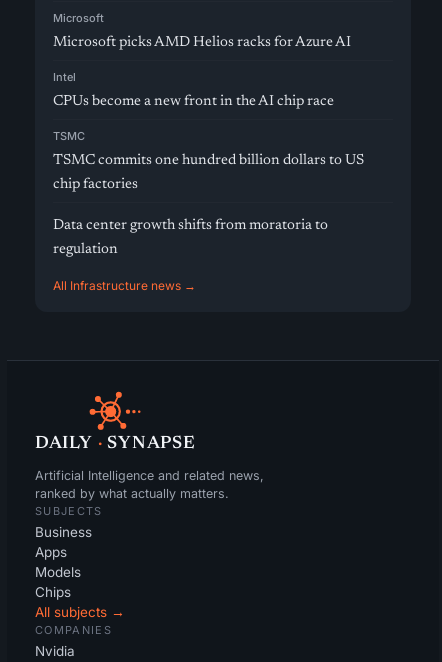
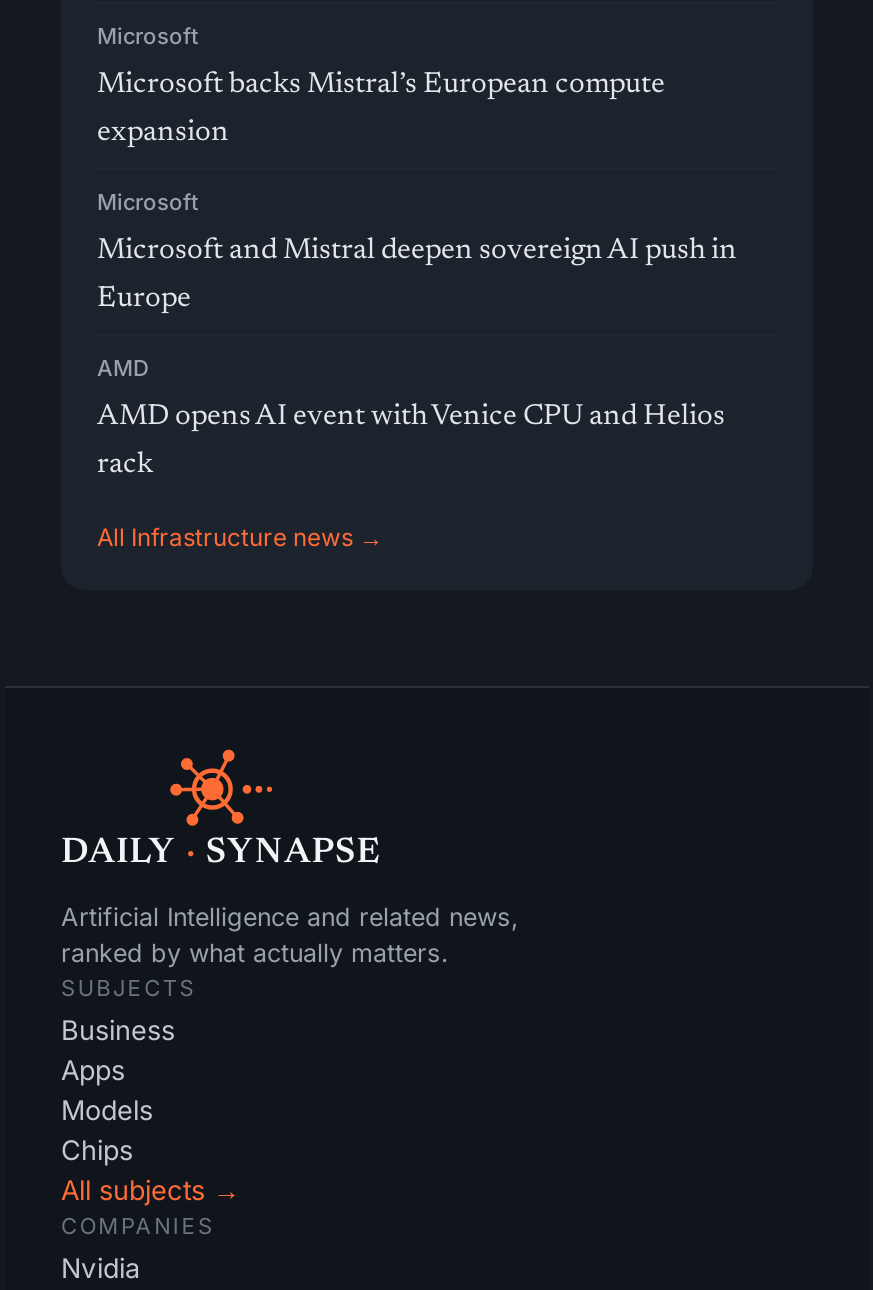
- Microsoft picks AMD Helios racks for Azure AI
+ Microsoft backs Mistral’s European compute

- Intel
+ expansion

- CPUs become a new front in the AI chip race
+ Microsoft

- TSMC
+ Microsoft and Mistral deepen sovereign AI push in

- TSMC commits one hundred billion dollars to US
+ Europe

- chip factories
+ AMD

- Data center growth shifts from moratoria to
+ AMD opens AI event with Venice CPU and Helios

- regulation
+ rack
